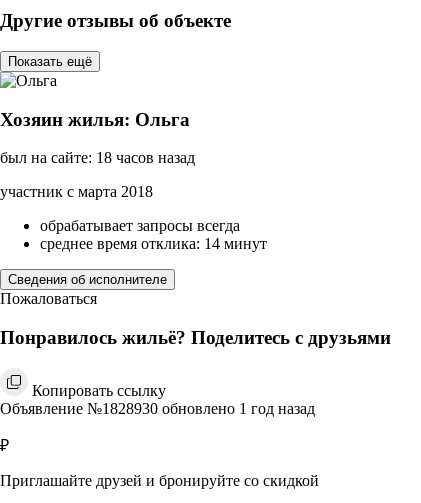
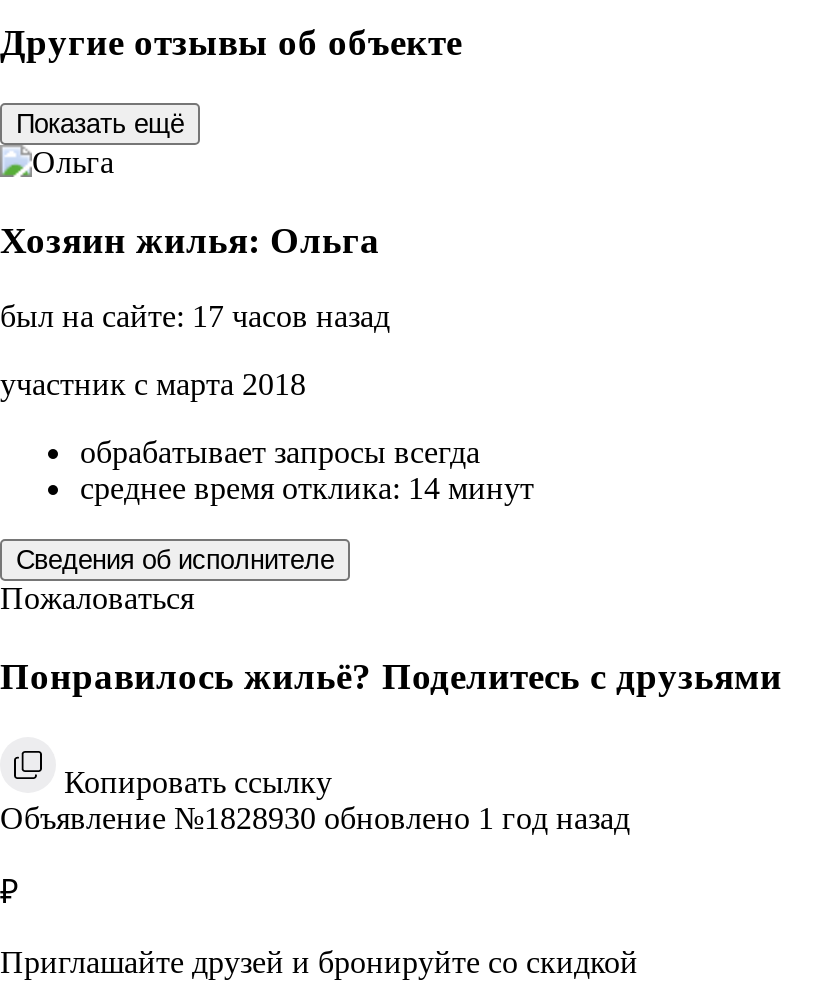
- был на сайте: 18 часов назад
+ был на сайте: 17 часов назад
